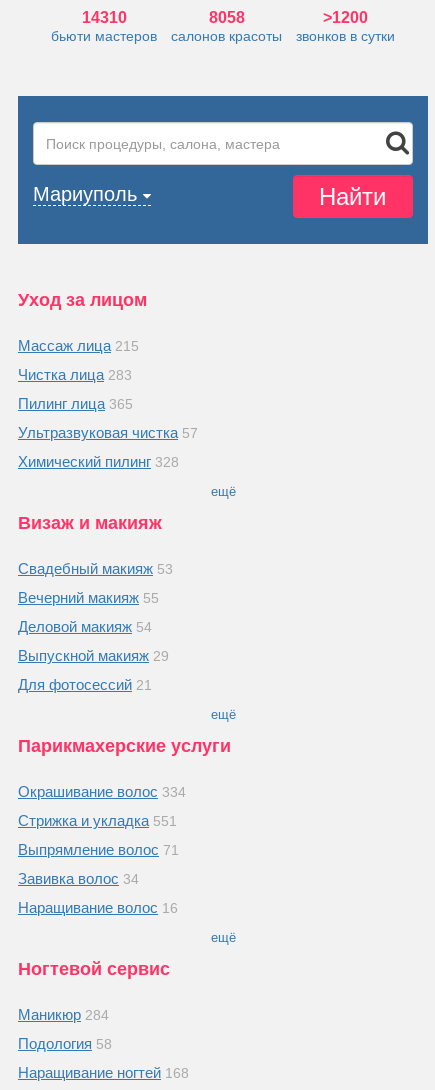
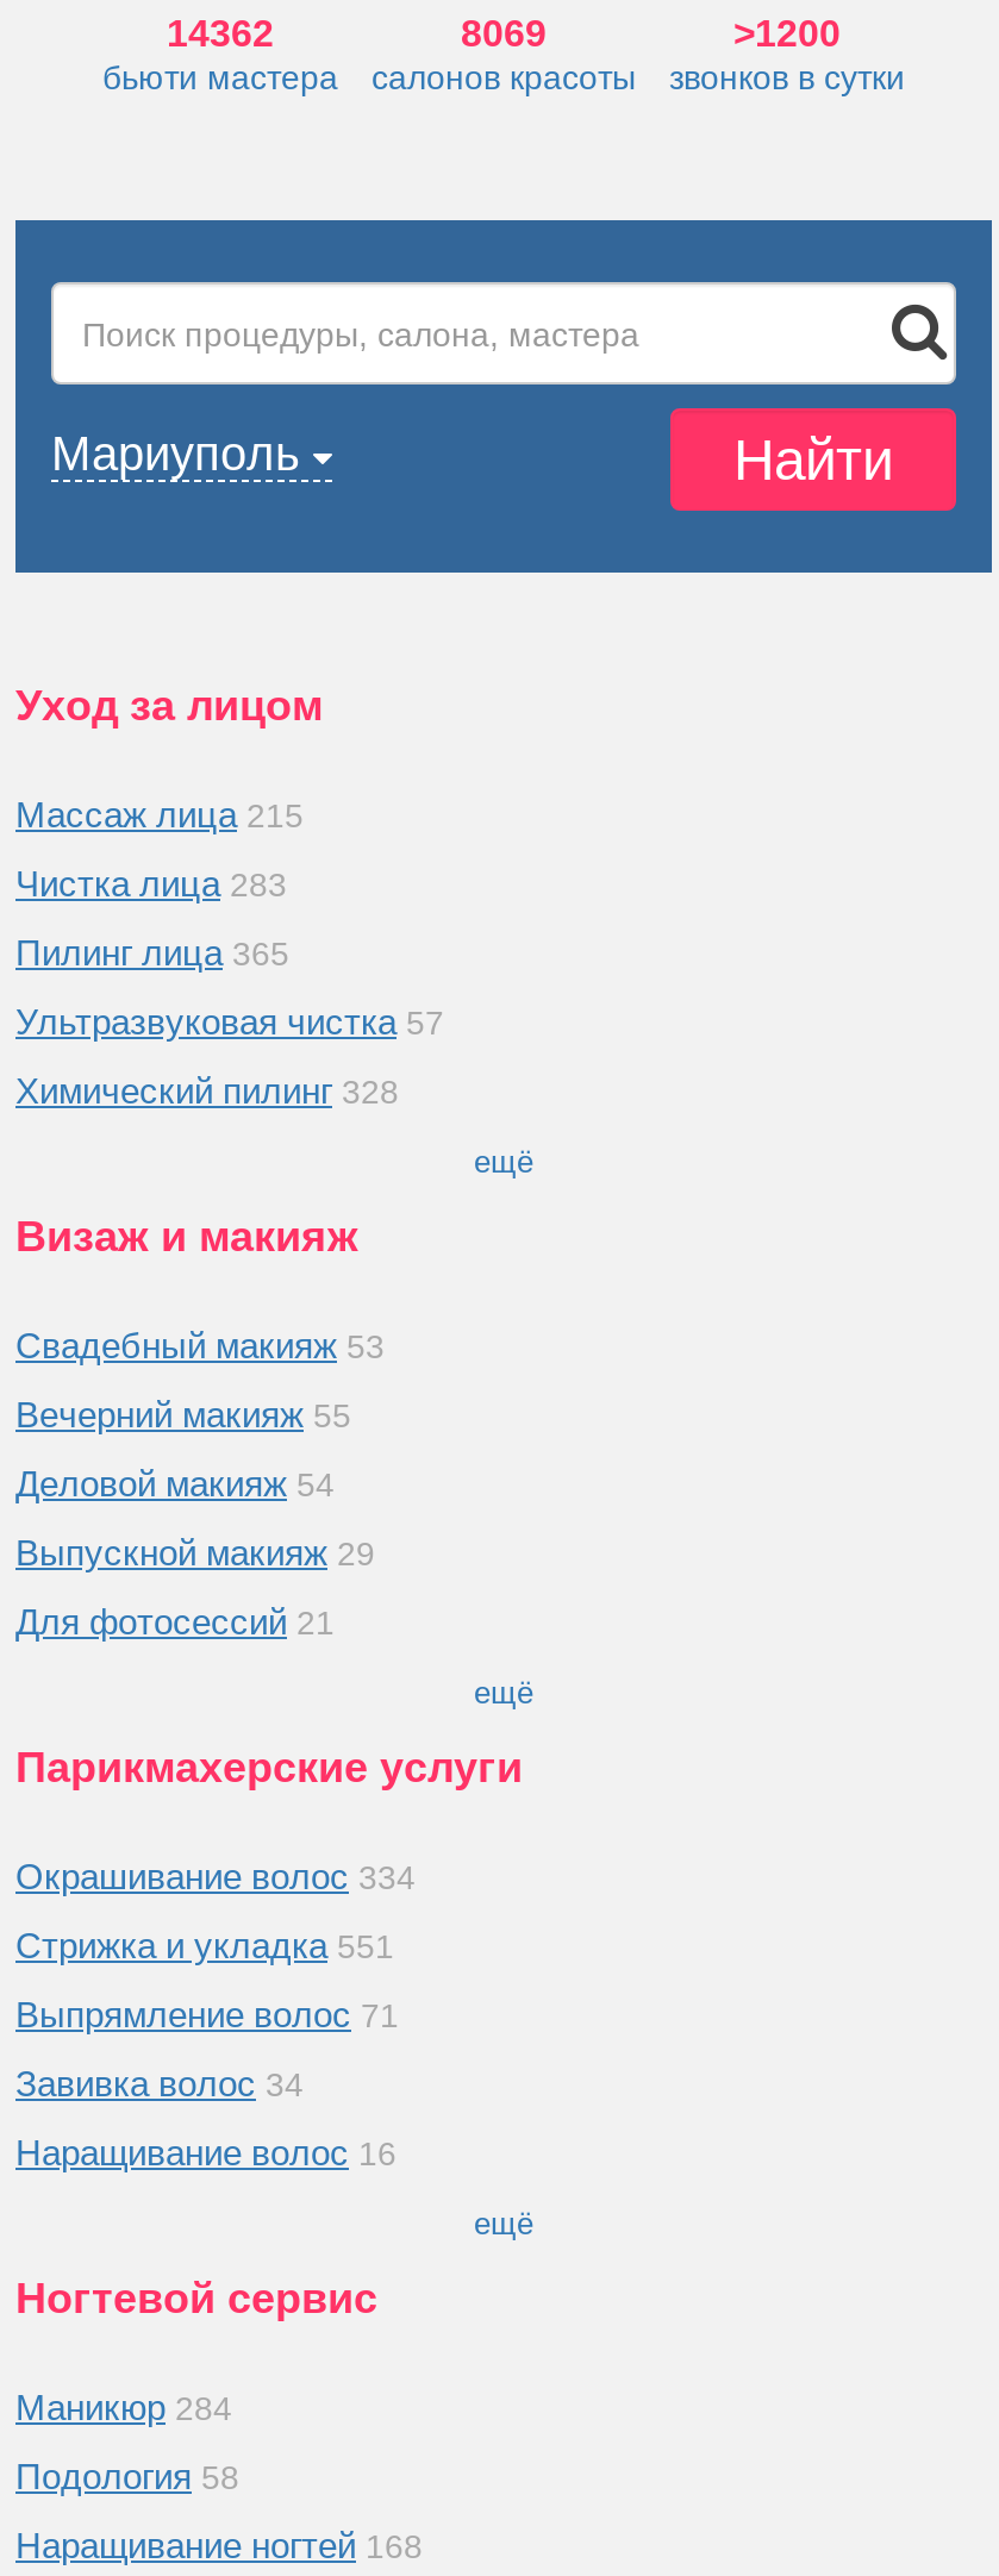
- 14310
+ 14362

- 8058
+ 8069

- бьюти мастеров
+ бьюти мастера
